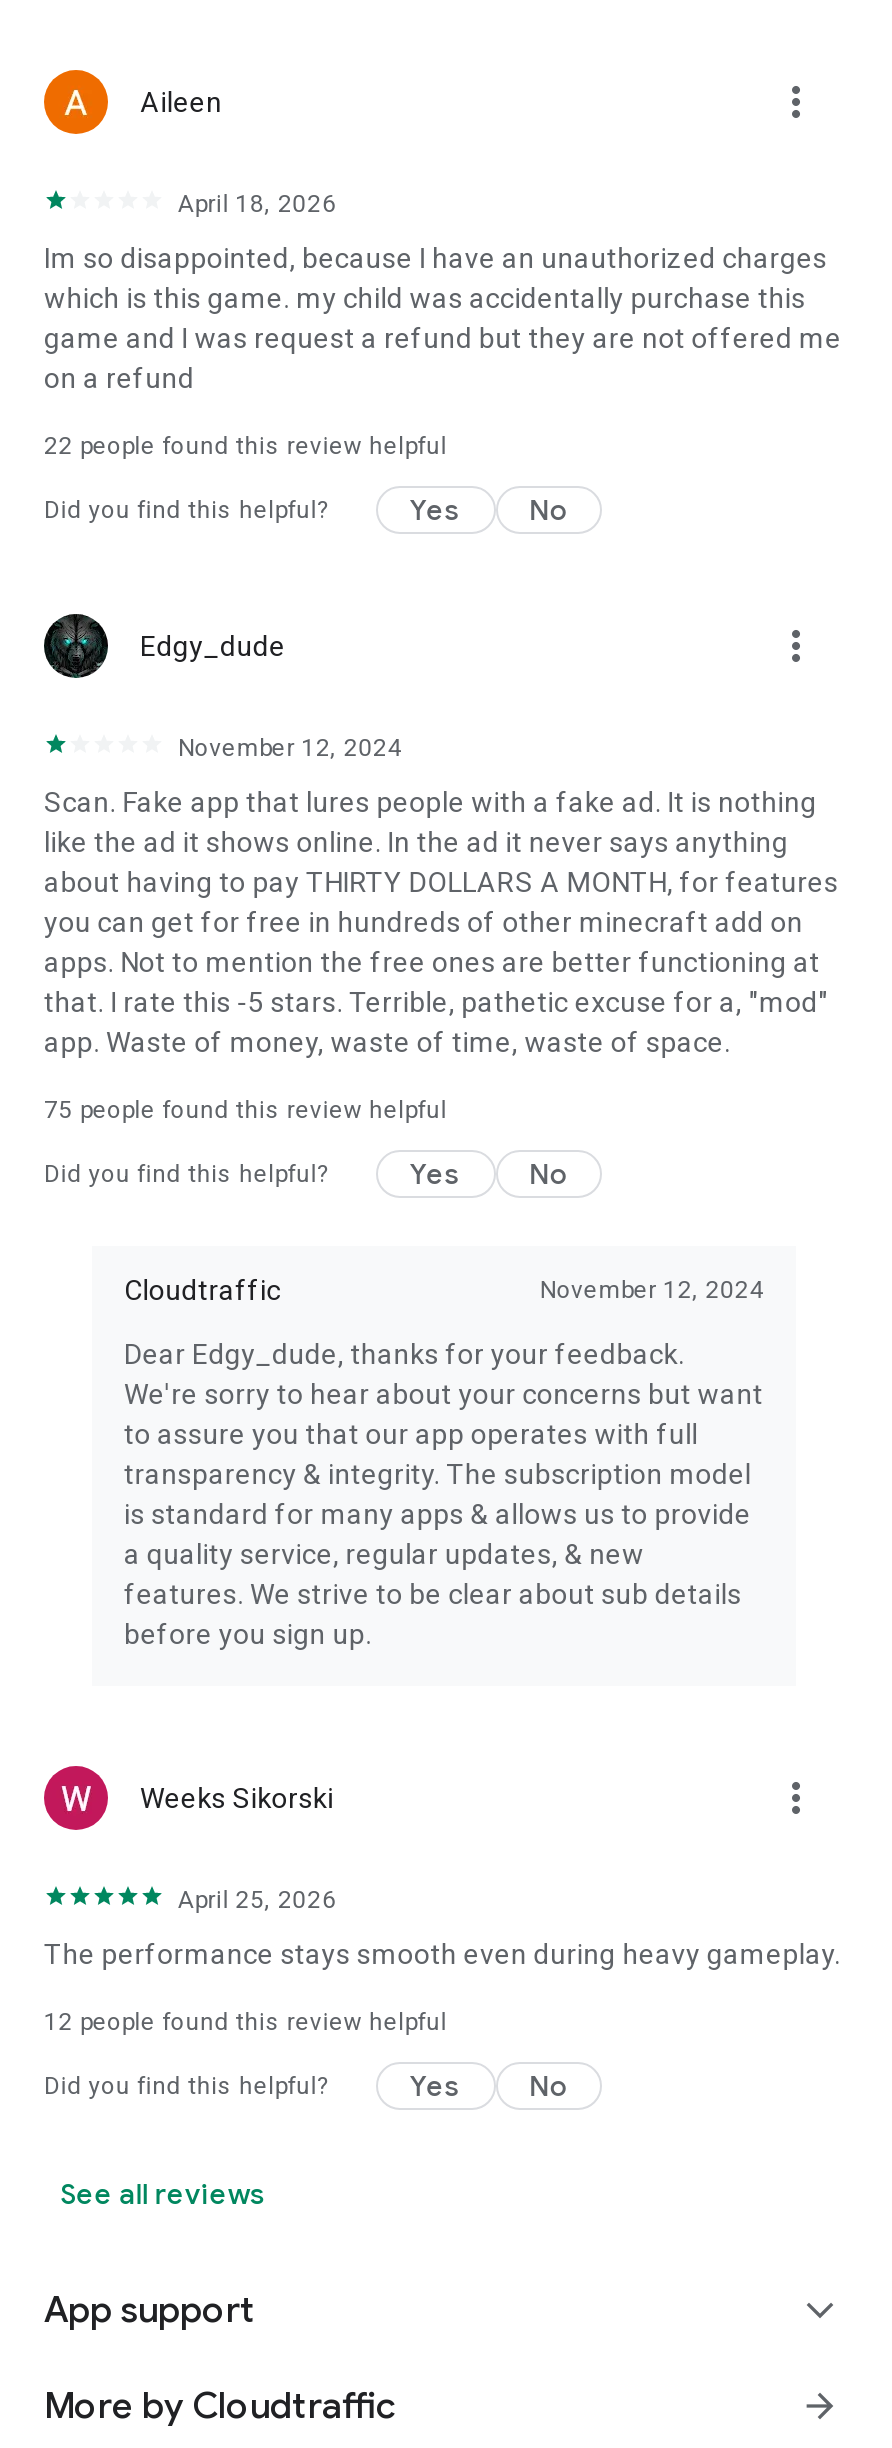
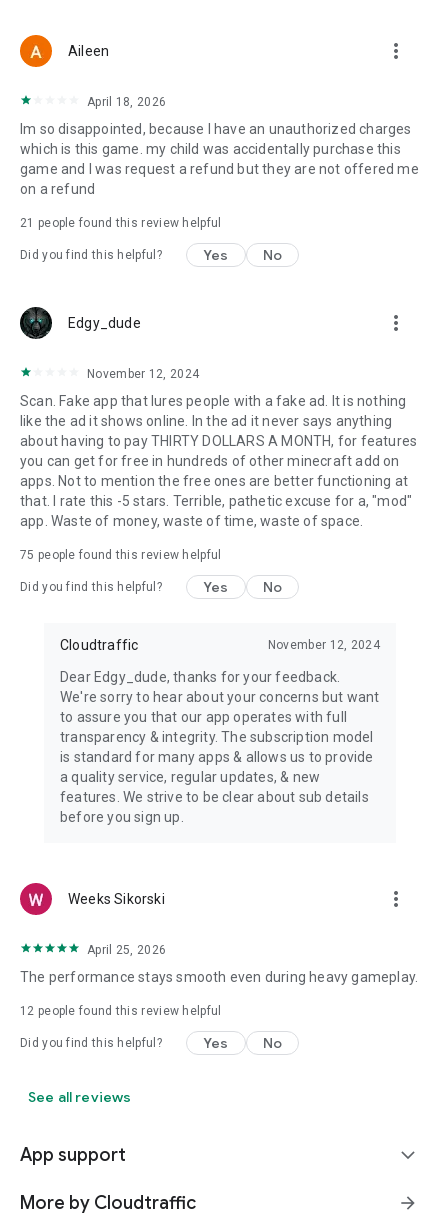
- 22 people found this review helpful
+ 21 people found this review helpful
